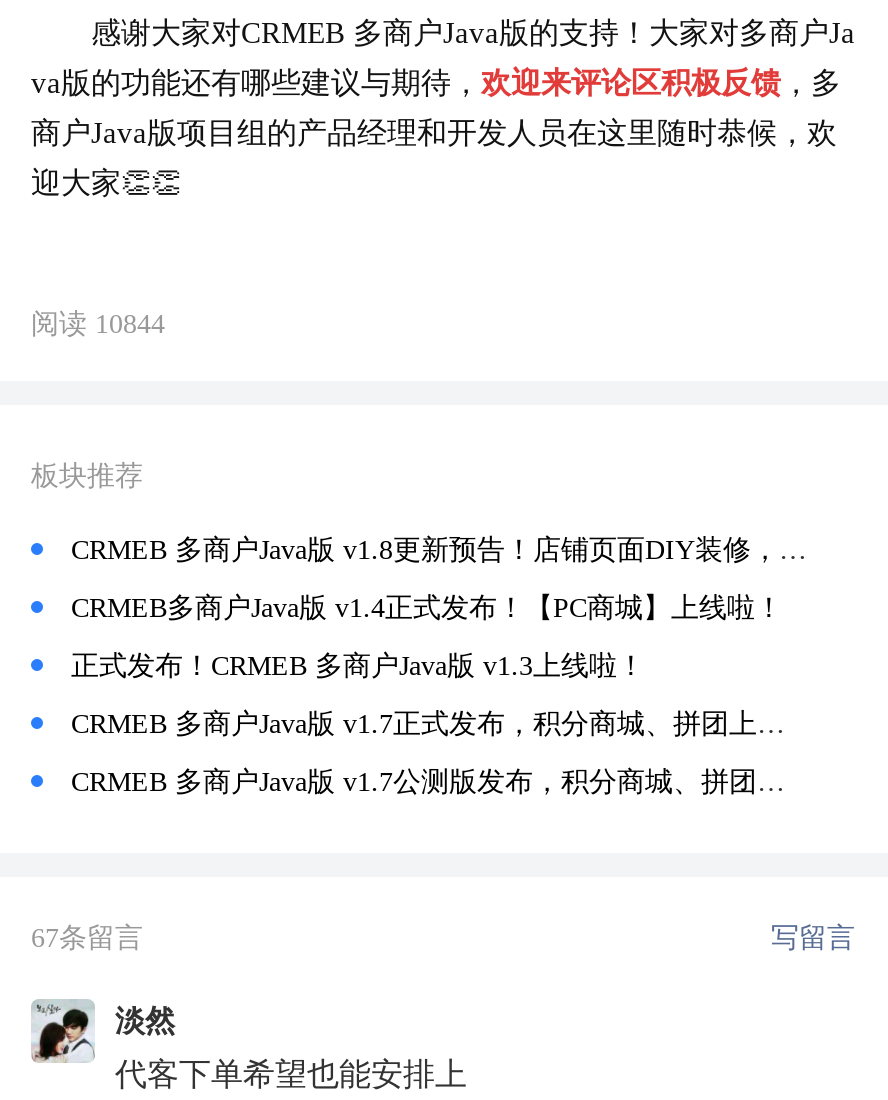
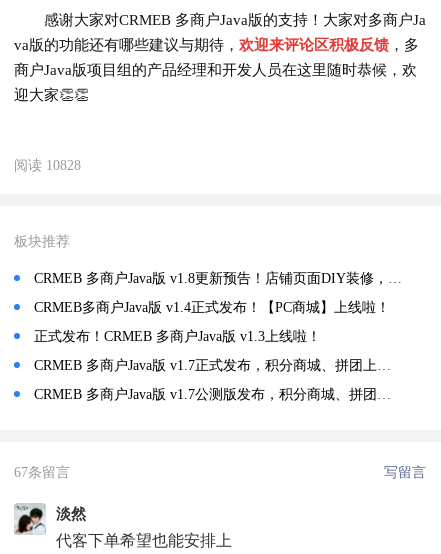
- 阅读 10844
+ 阅读 10828
